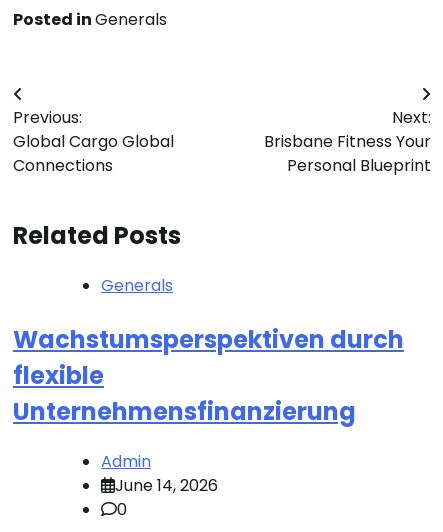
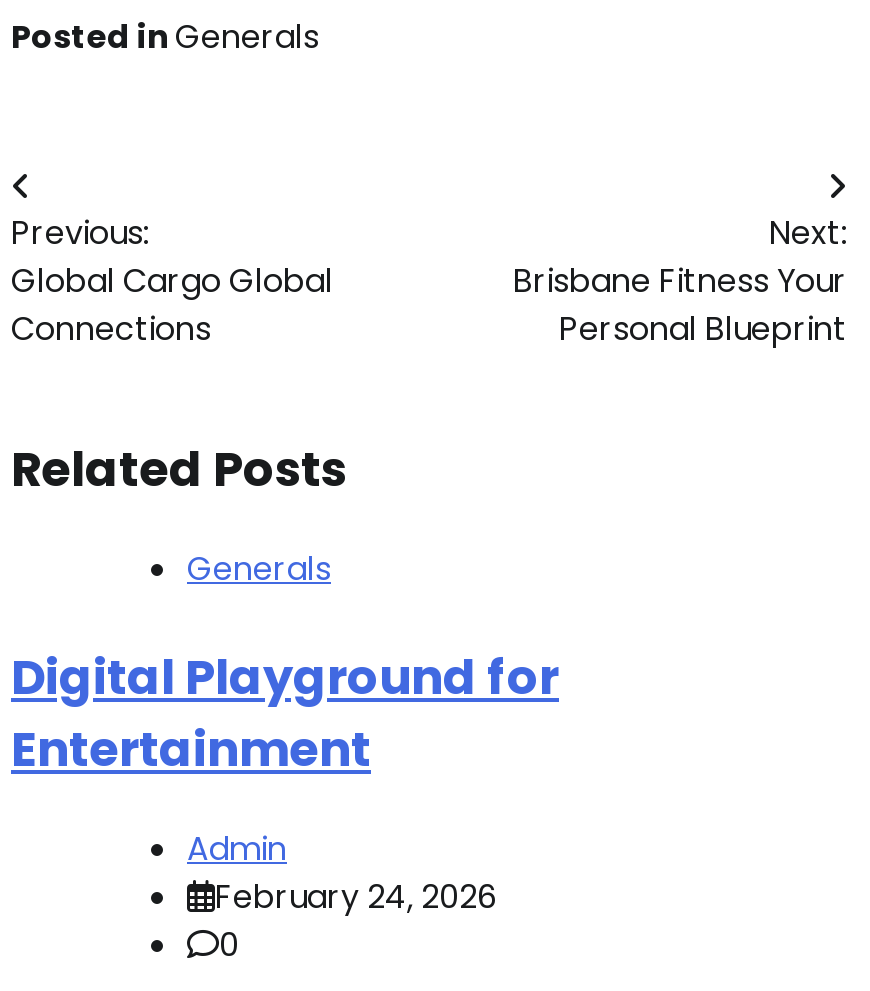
- Wachstumsperspektiven durch
- flexible
- Unternehmensfinanzierung
+ Digital Playground for
+ Entertainment

- June 14, 2026
+ February 24, 2026
